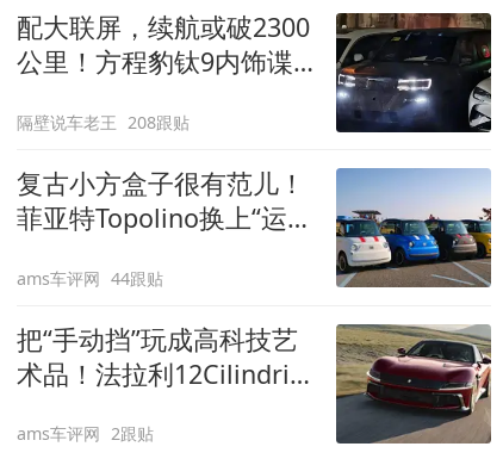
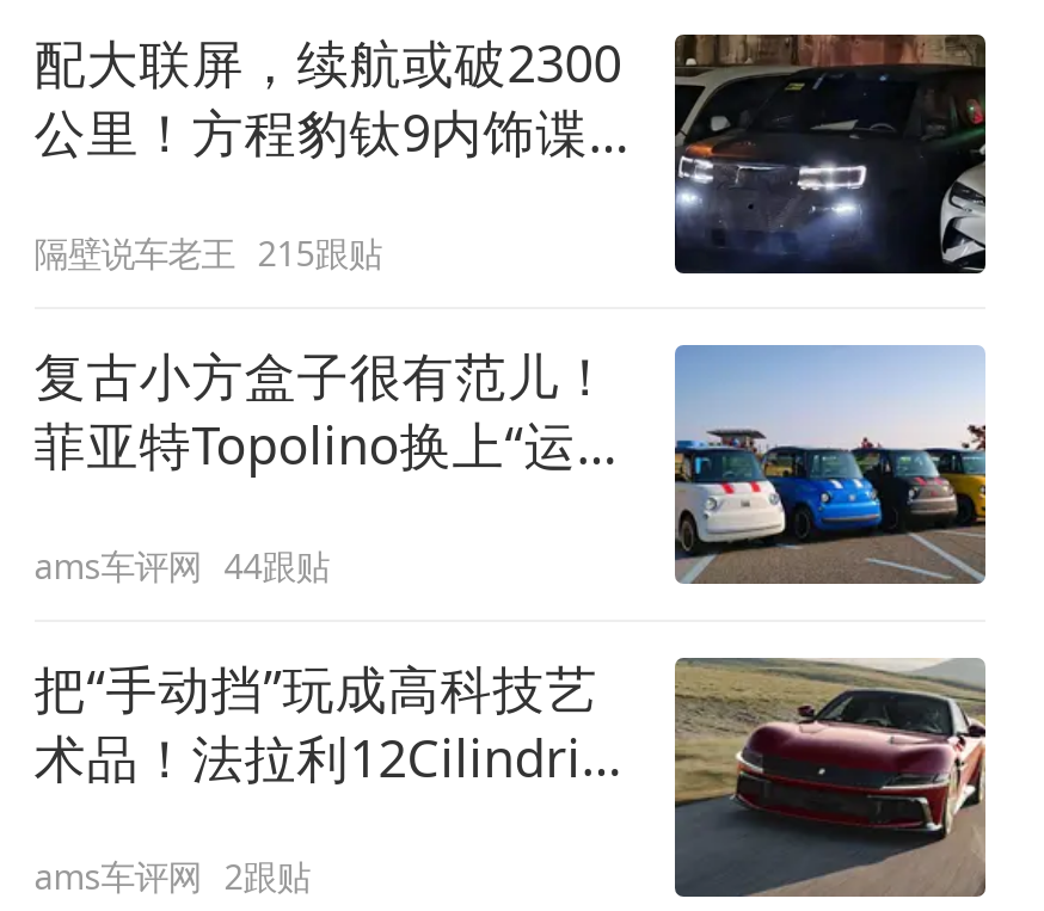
- 隔壁说车老王 208跟贴
+ 隔壁说车老王 215跟贴
